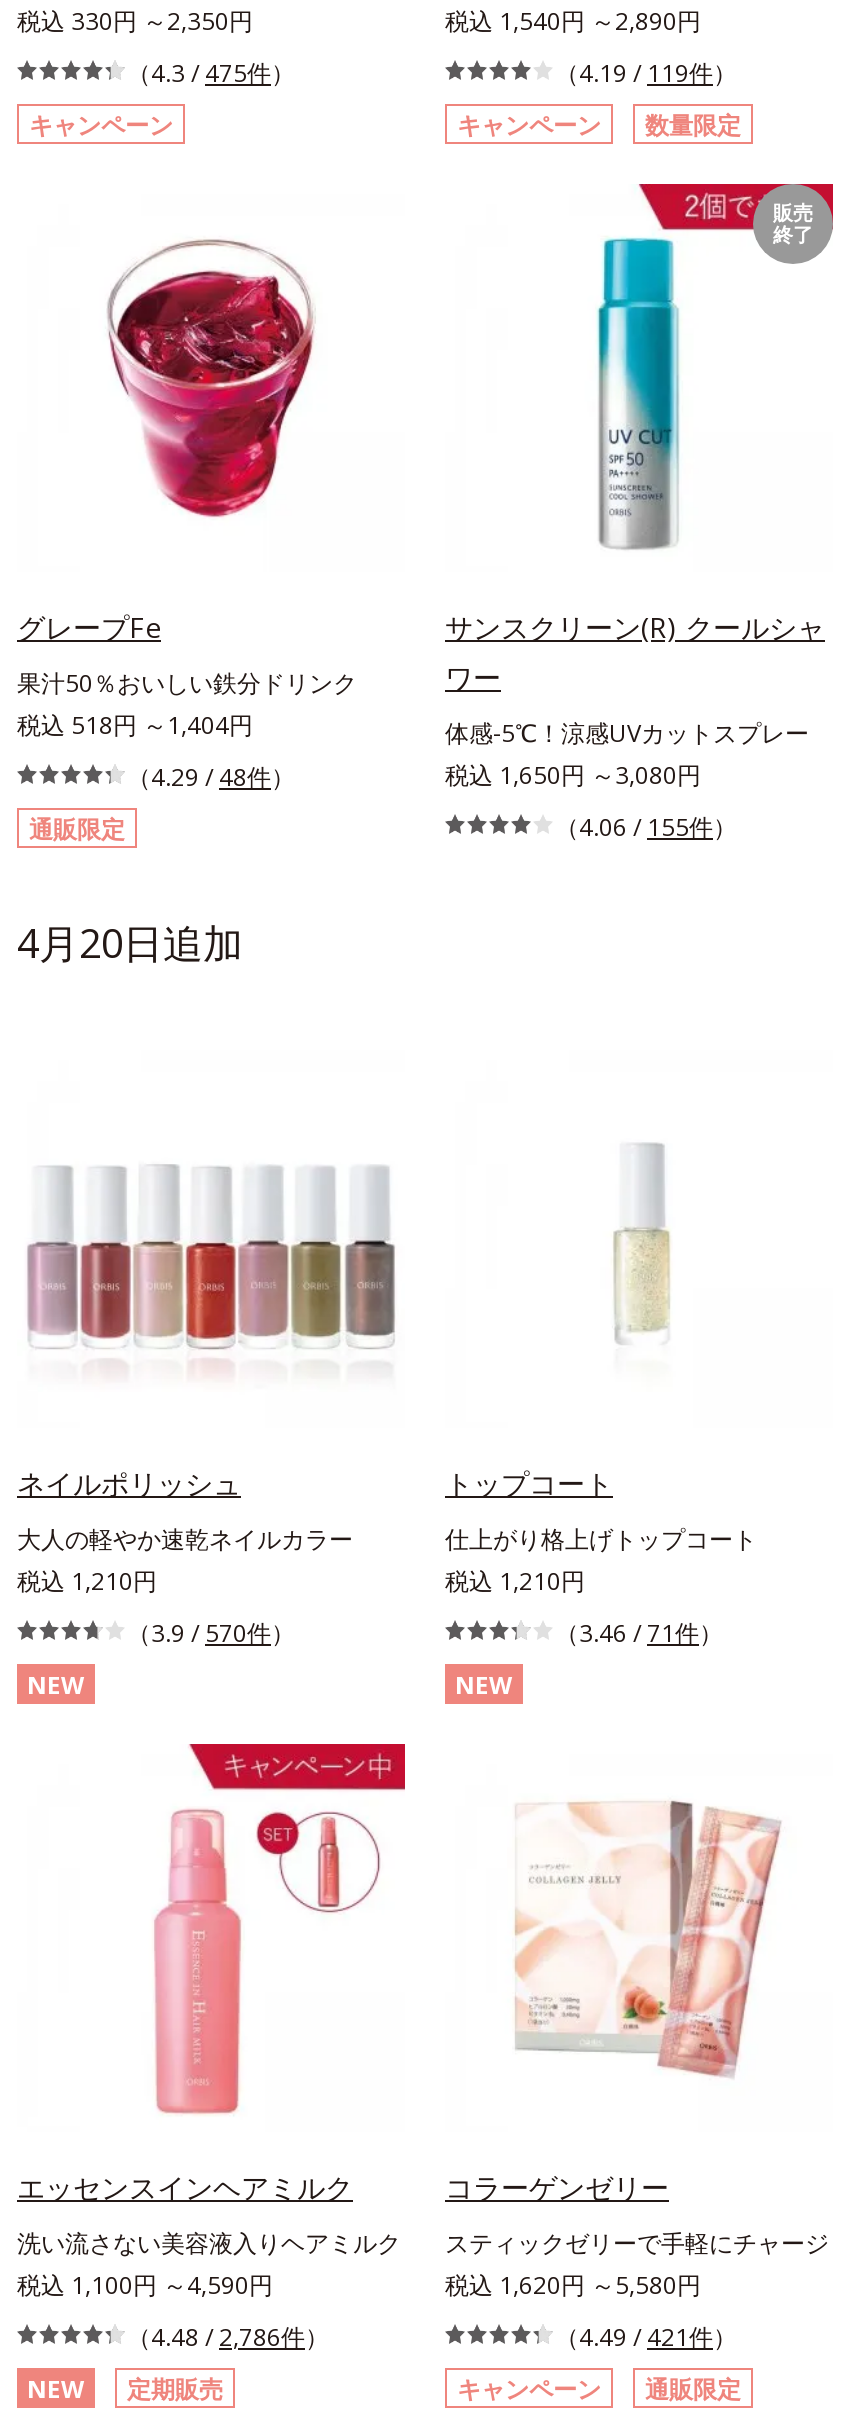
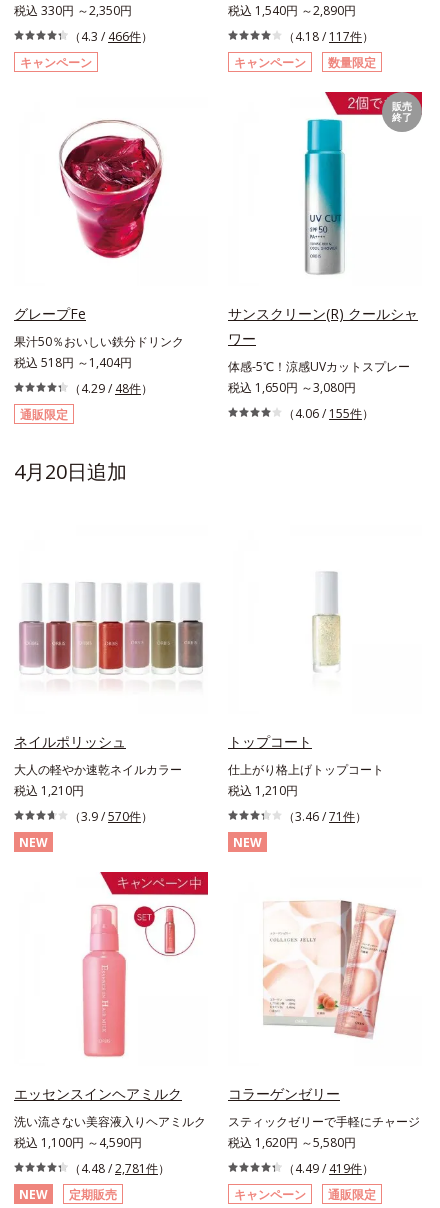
- （4.3 / 475件）
+ （4.3 / 466件）

- （4.19 / 119件）
+ （4.18 / 117件）

- （4.48 / 2,786件）
+ （4.48 / 2,781件）

- （4.49 / 421件）
+ （4.49 / 419件）
